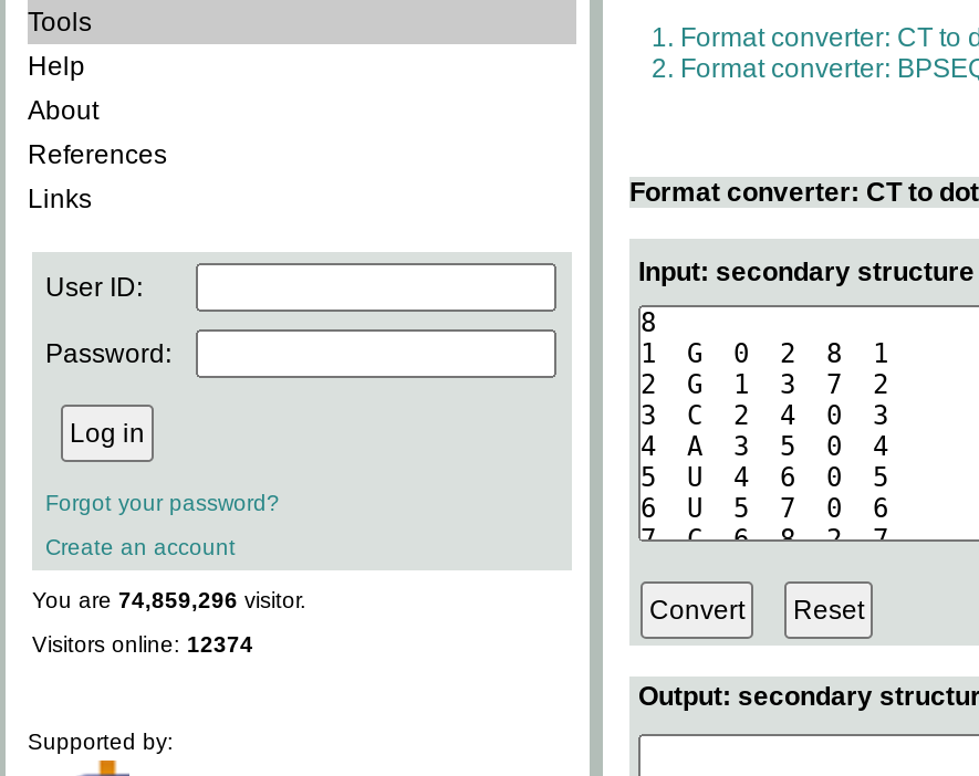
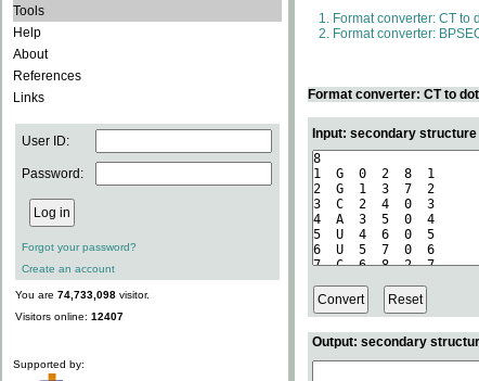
- You are 74,859,296 visitor.
+ You are 74,733,098 visitor.

- Visitors online: 12374
+ Visitors online: 12407
